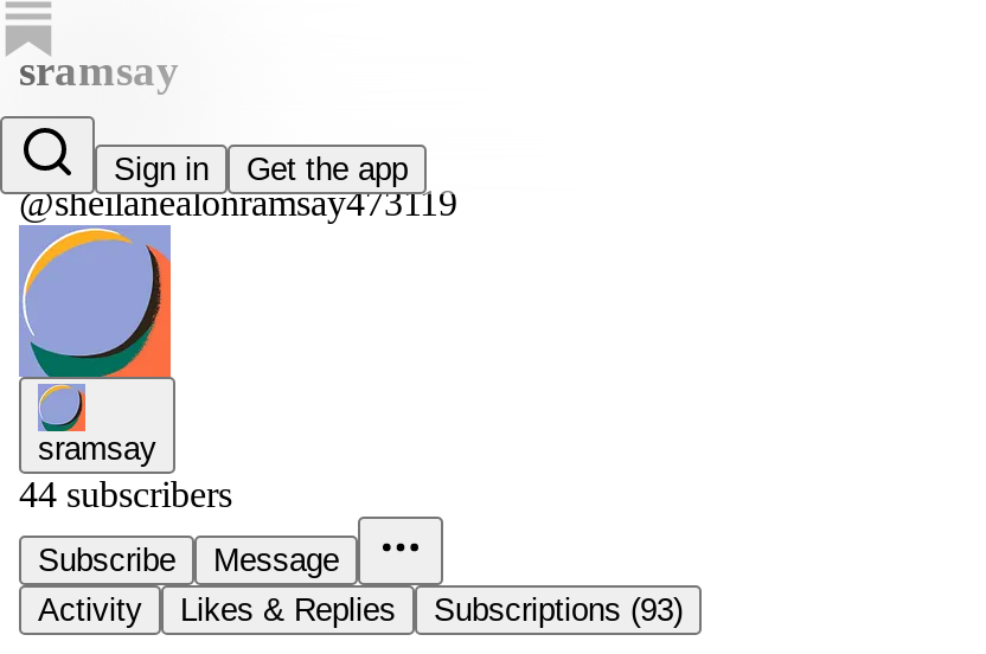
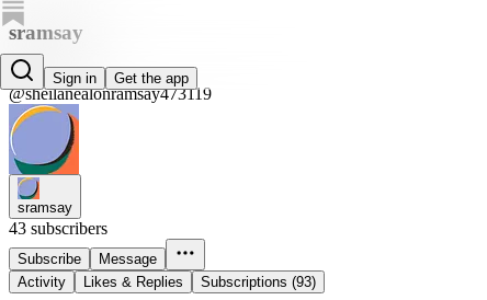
- 44 subscribers
+ 43 subscribers
